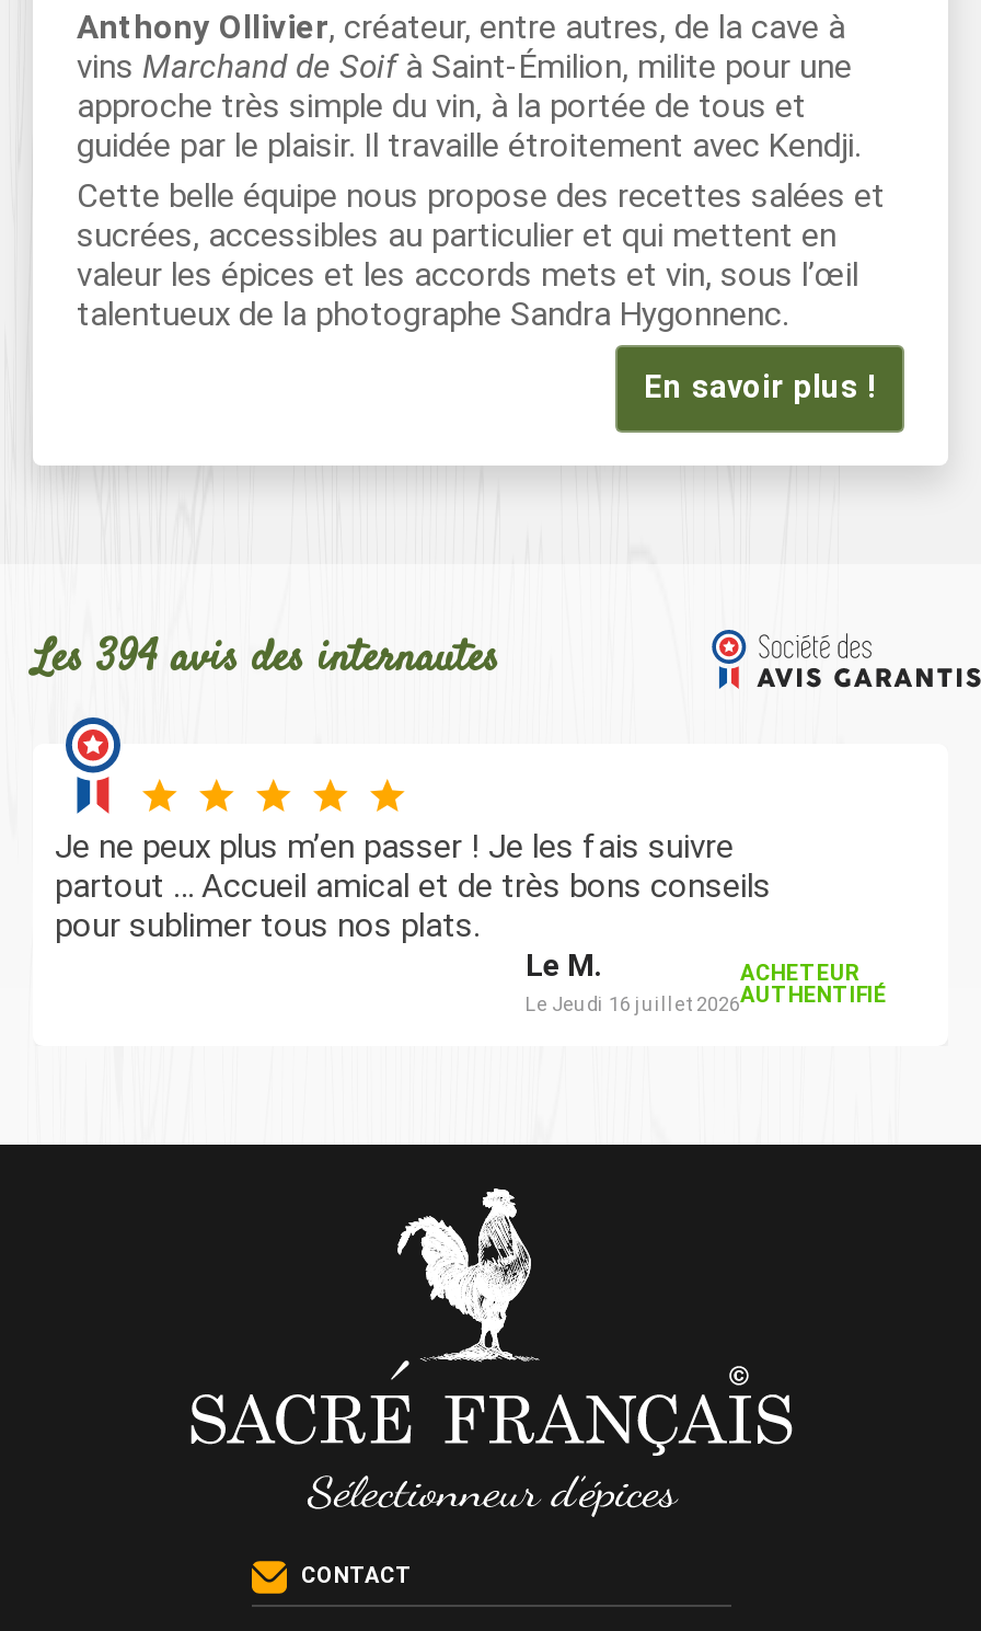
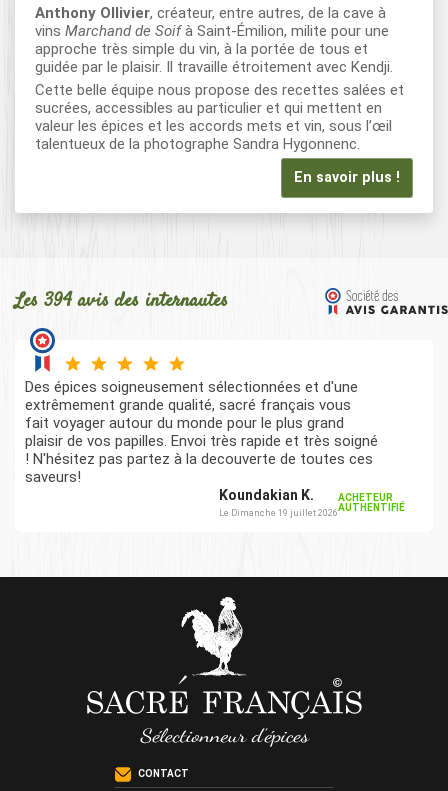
- Je ne peux plus m’en passer ! Je les fais suivre
- partout … Accueil amical et de très bons conseils
- pour sublimer tous nos plats.
- Le M.
- Le Jeudi 16 juillet 2026
+ Des épices soigneusement sélectionnées et d'une
+ extrêmement grande qualité, sacré français vous
+ fait voyager autour du monde pour le plus grand
+ plaisir de vos papilles. Envoi très rapide et très soigné
+ ! N'hésitez pas partez à la decouverte de toutes ces
+ saveurs!
+ Koundakian K.
+ Le Dimanche 19 juillet 2026
